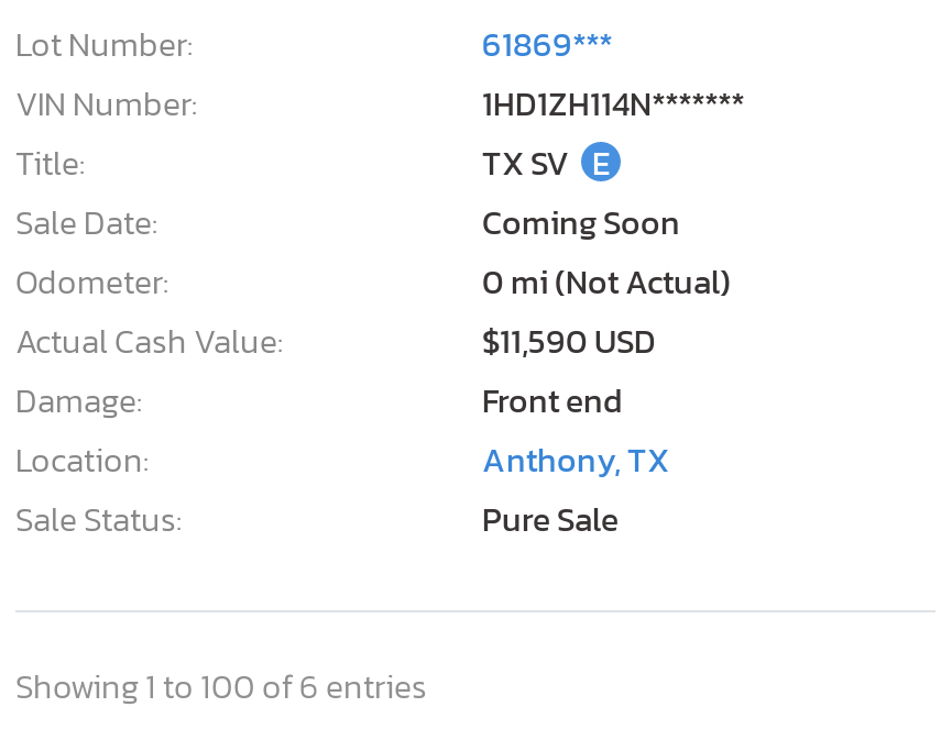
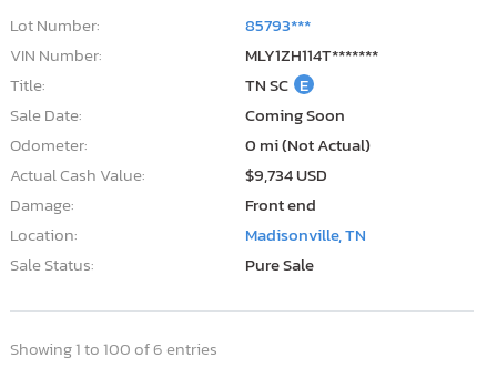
- 61869***
+ 85793***

- 1HD1ZH114N*******
+ MLY1ZH114T*******

- TX SV E
+ TN SC E

- $11,590 USD
+ $9,734 USD

- Anthony, TX
+ Madisonville, TN
